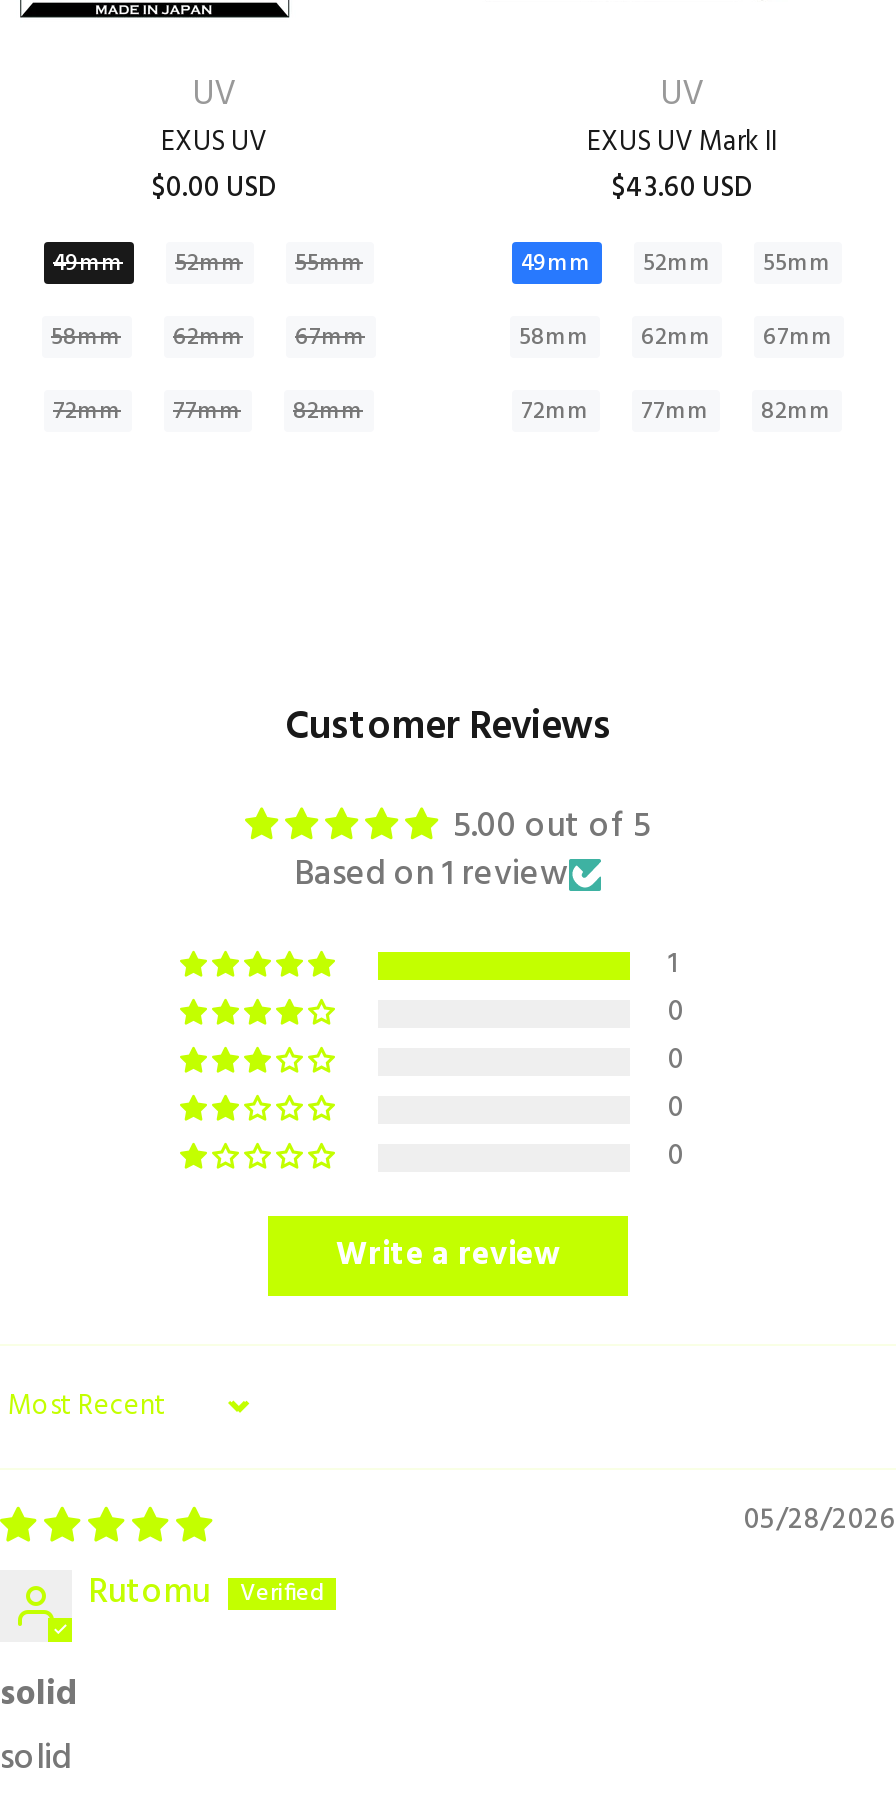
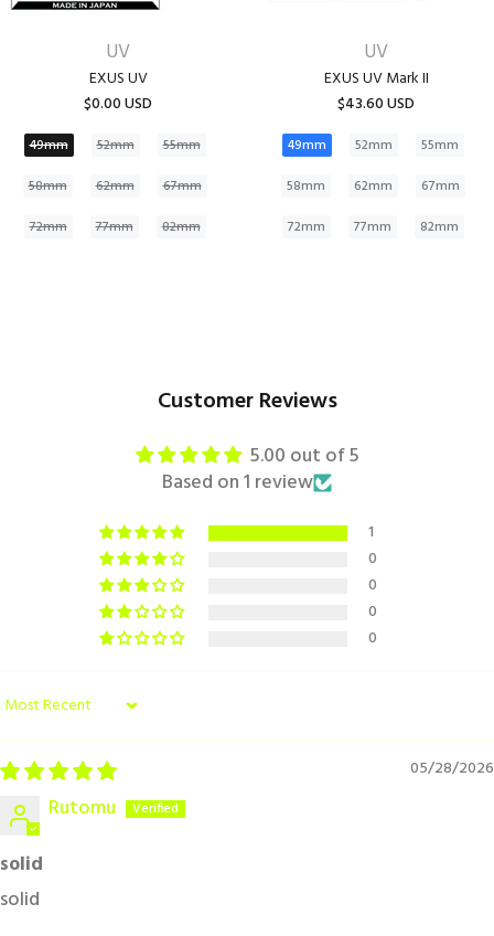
- Write a review
